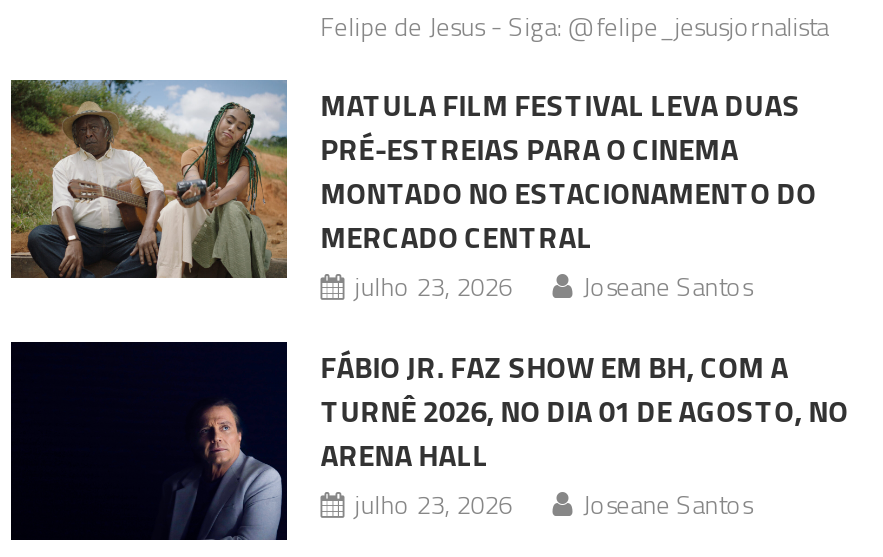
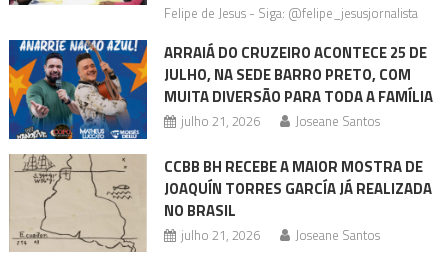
- [image]
- MATULA FILM FESTIVAL LEVA DUAS
- PRÉ-ESTREIAS PARA O CINEMA
- MONTADO NO ESTACIONAMENTO DO
- MERCADO CENTRAL
- julho 23, 2026
+ [image]
+ ARRAIÁ DO CRUZEIRO ACONTECE 25 DE
+ JULHO, NA SEDE BARRO PRETO, COM
+ MUITA DIVERSÃO PARA TODA A FAMÍLIA
+ julho 21, 2026

- [image]
- FÁBIO JR. FAZ SHOW EM BH, COM A
- TURNÊ 2026, NO DIA 01 DE AGOSTO, NO
- ARENA HALL
- julho 23, 2026
+ [image]
+ CCBB BH RECEBE A MAIOR MOSTRA DE
+ JOAQUÍN TORRES GARCÍA JÁ REALIZADA
+ NO BRASIL
+ julho 21, 2026
